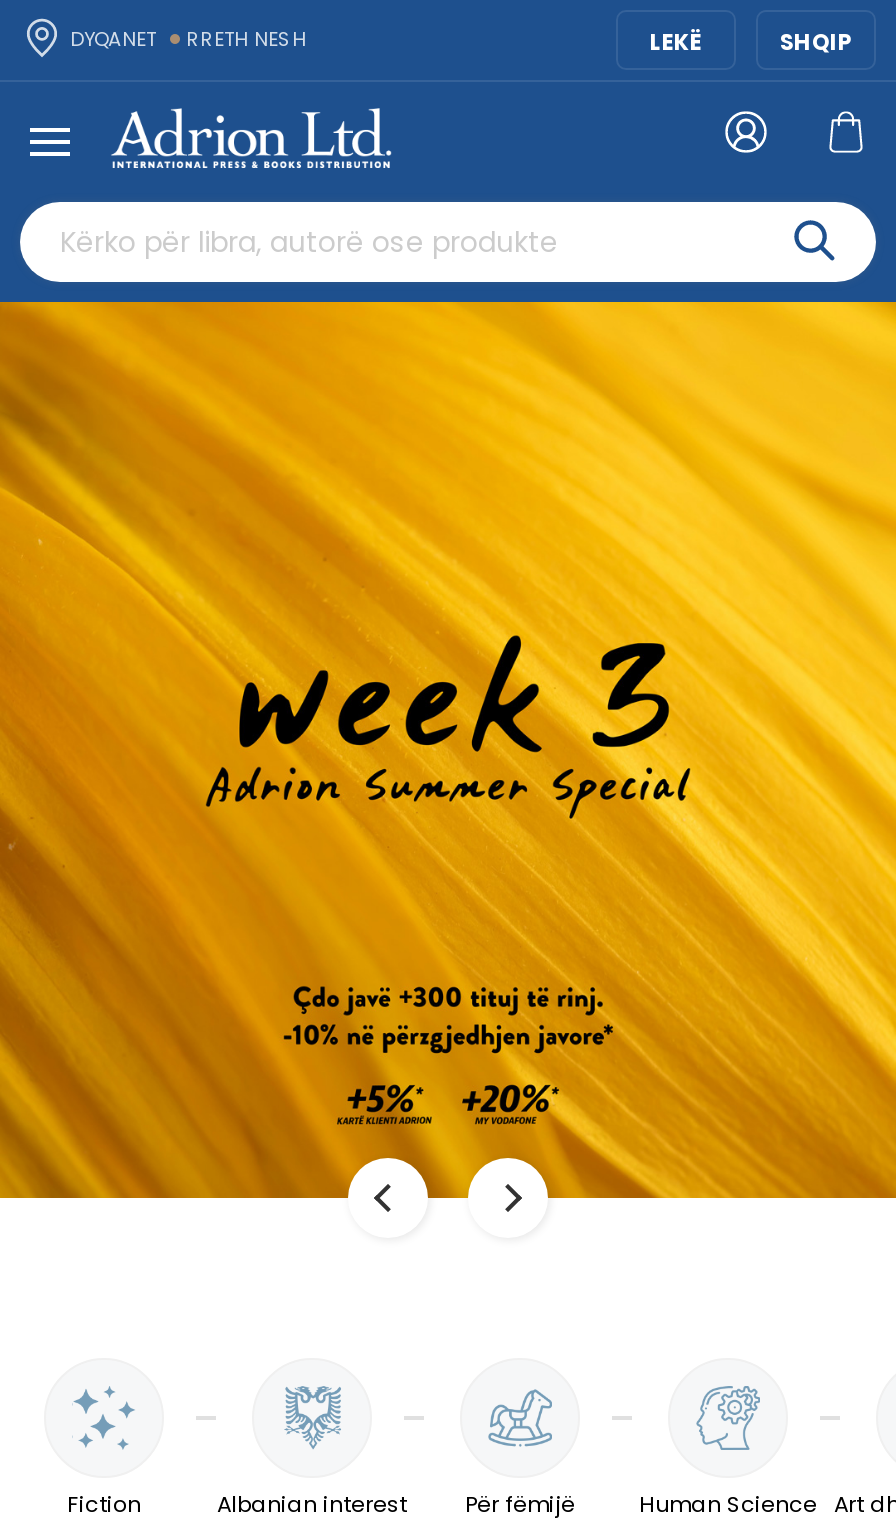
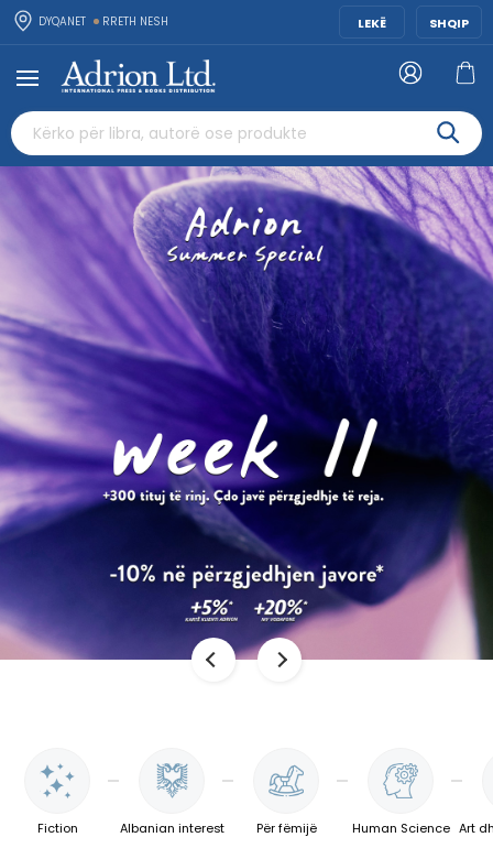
- [image]
+ [image]
